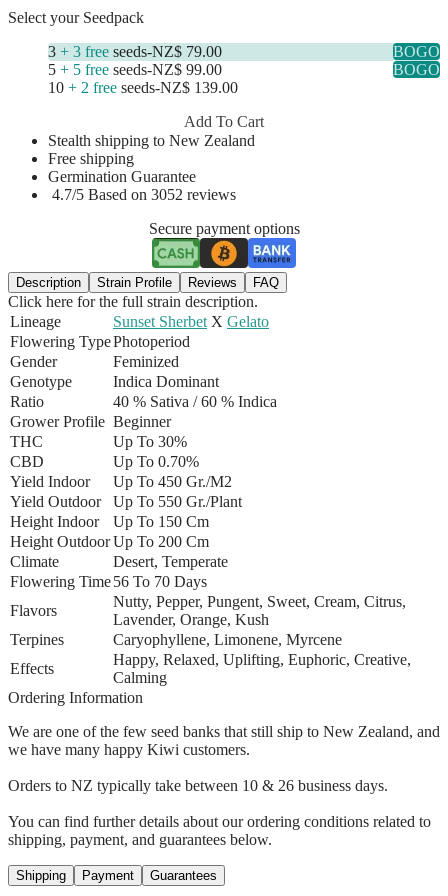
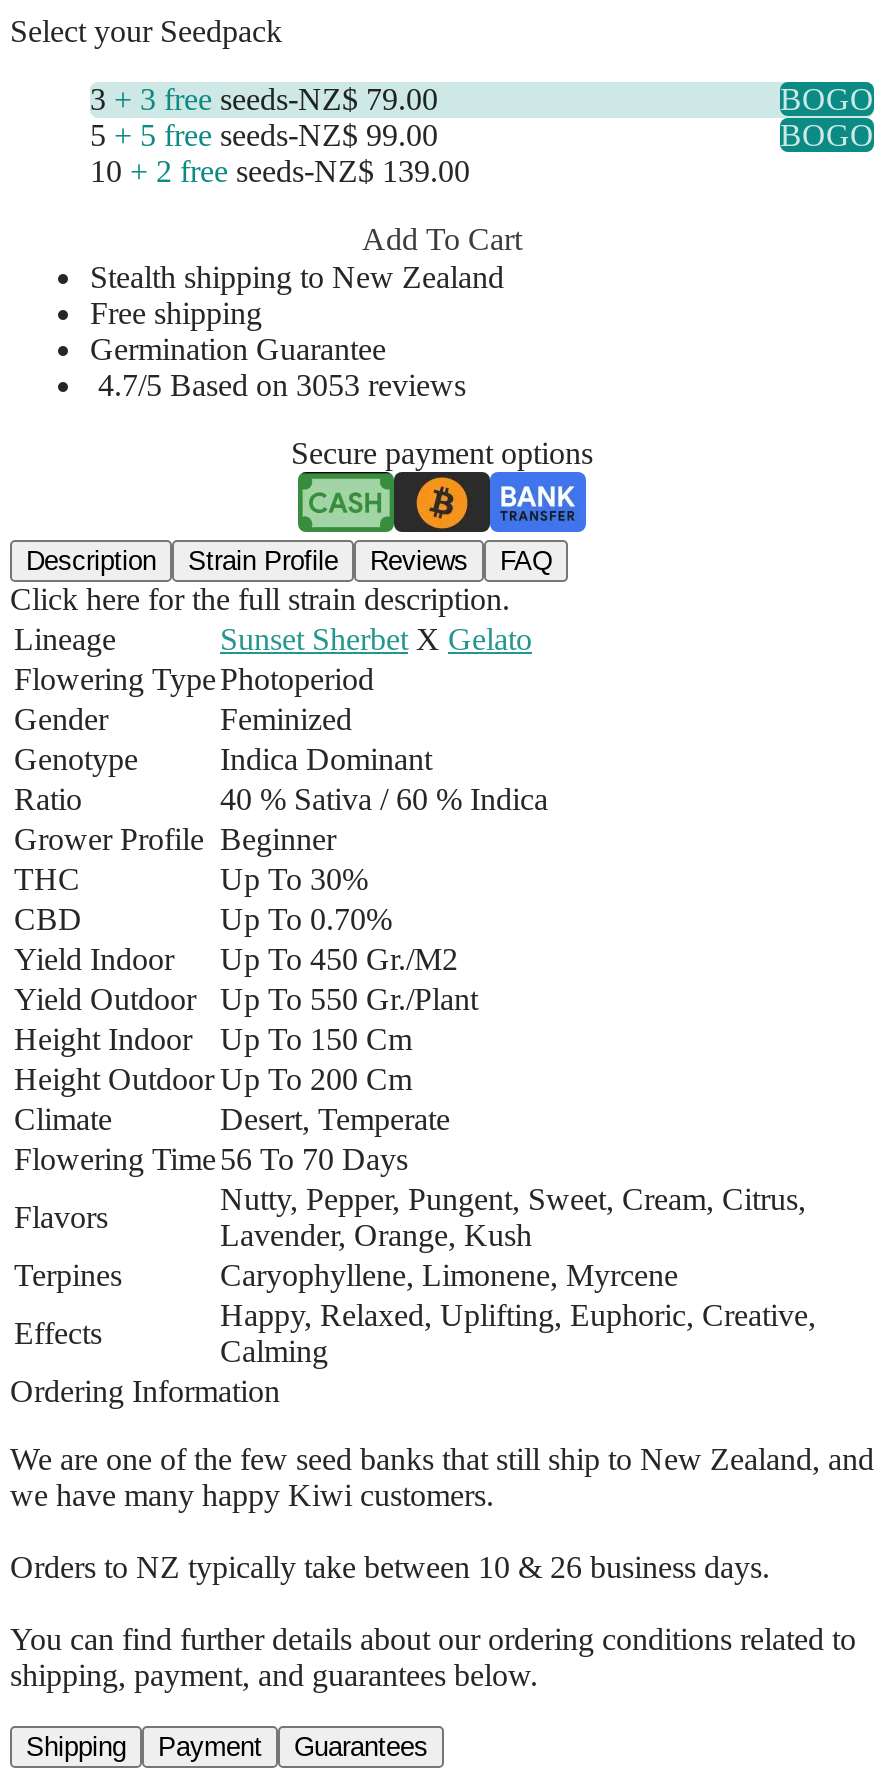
- 4.7/5 Based on 3052 reviews
+ 4.7/5 Based on 3053 reviews
